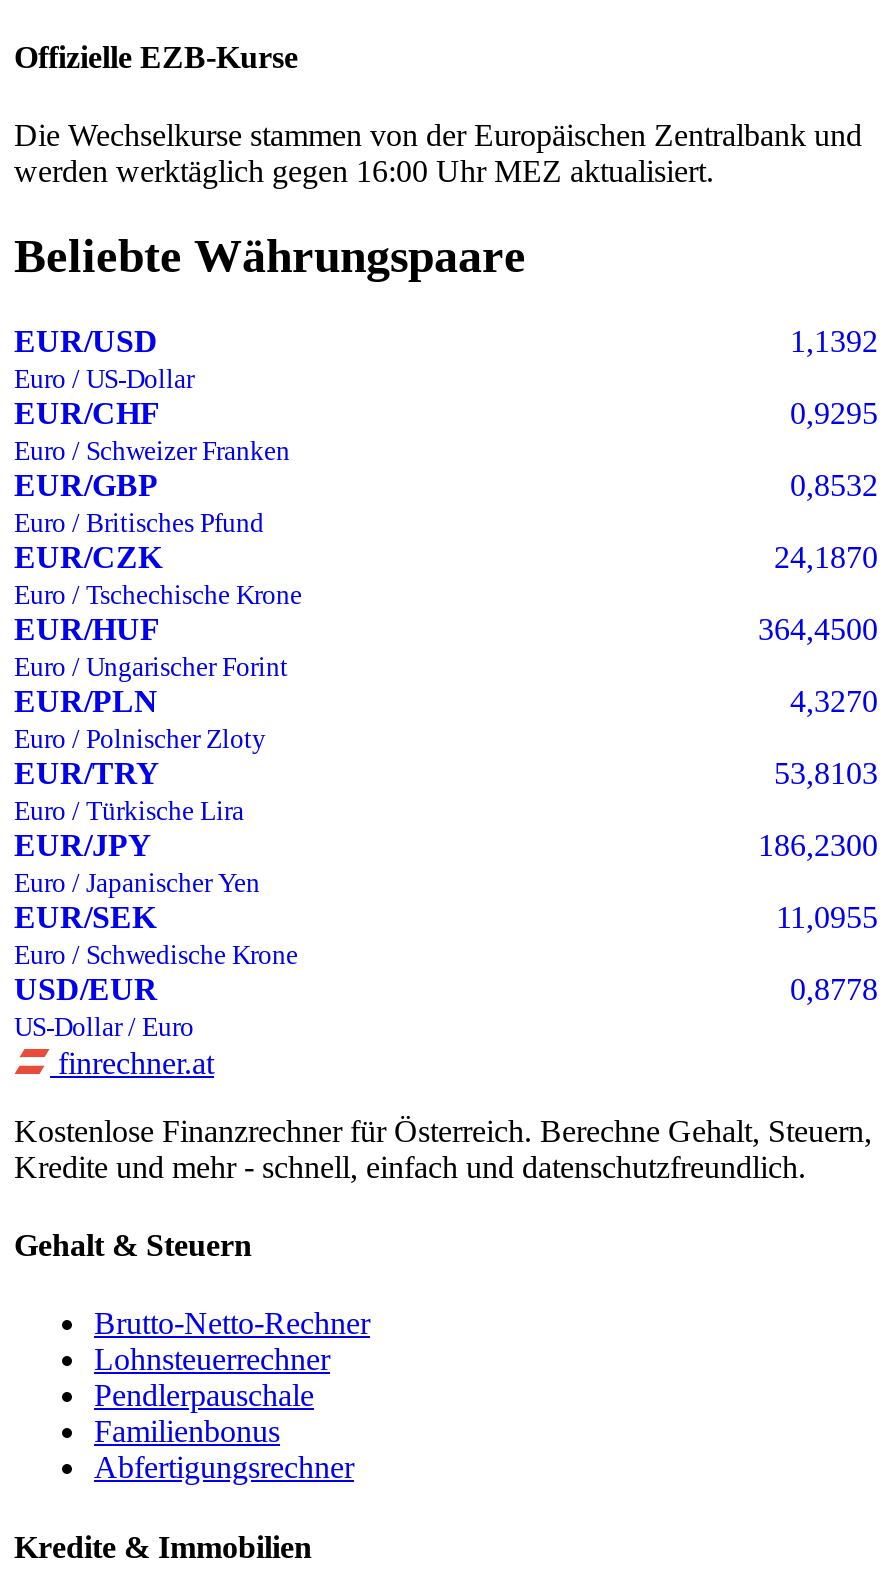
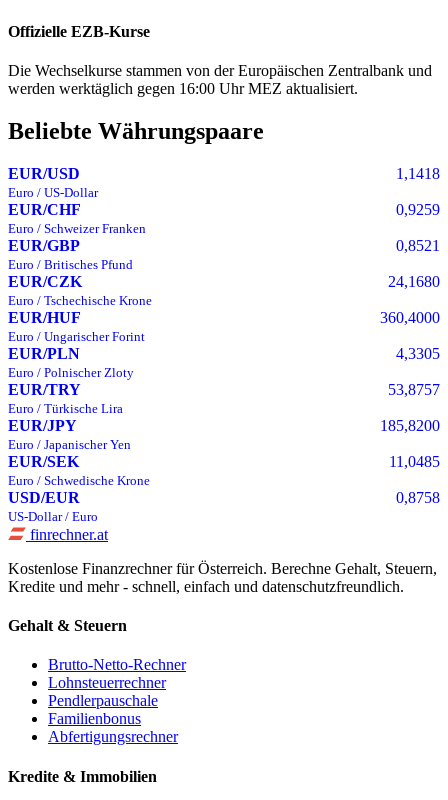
- 1,1392
+ 1,1418

- 0,9295
+ 0,9259

- 0,8532
+ 0,8521

- 24,1870
+ 24,1680

- 364,4500
+ 360,4000

- 4,3270
+ 4,3305

- 53,8103
+ 53,8757

- 186,2300
+ 185,8200

- 11,0955
+ 11,0485

- 0,8778
+ 0,8758
